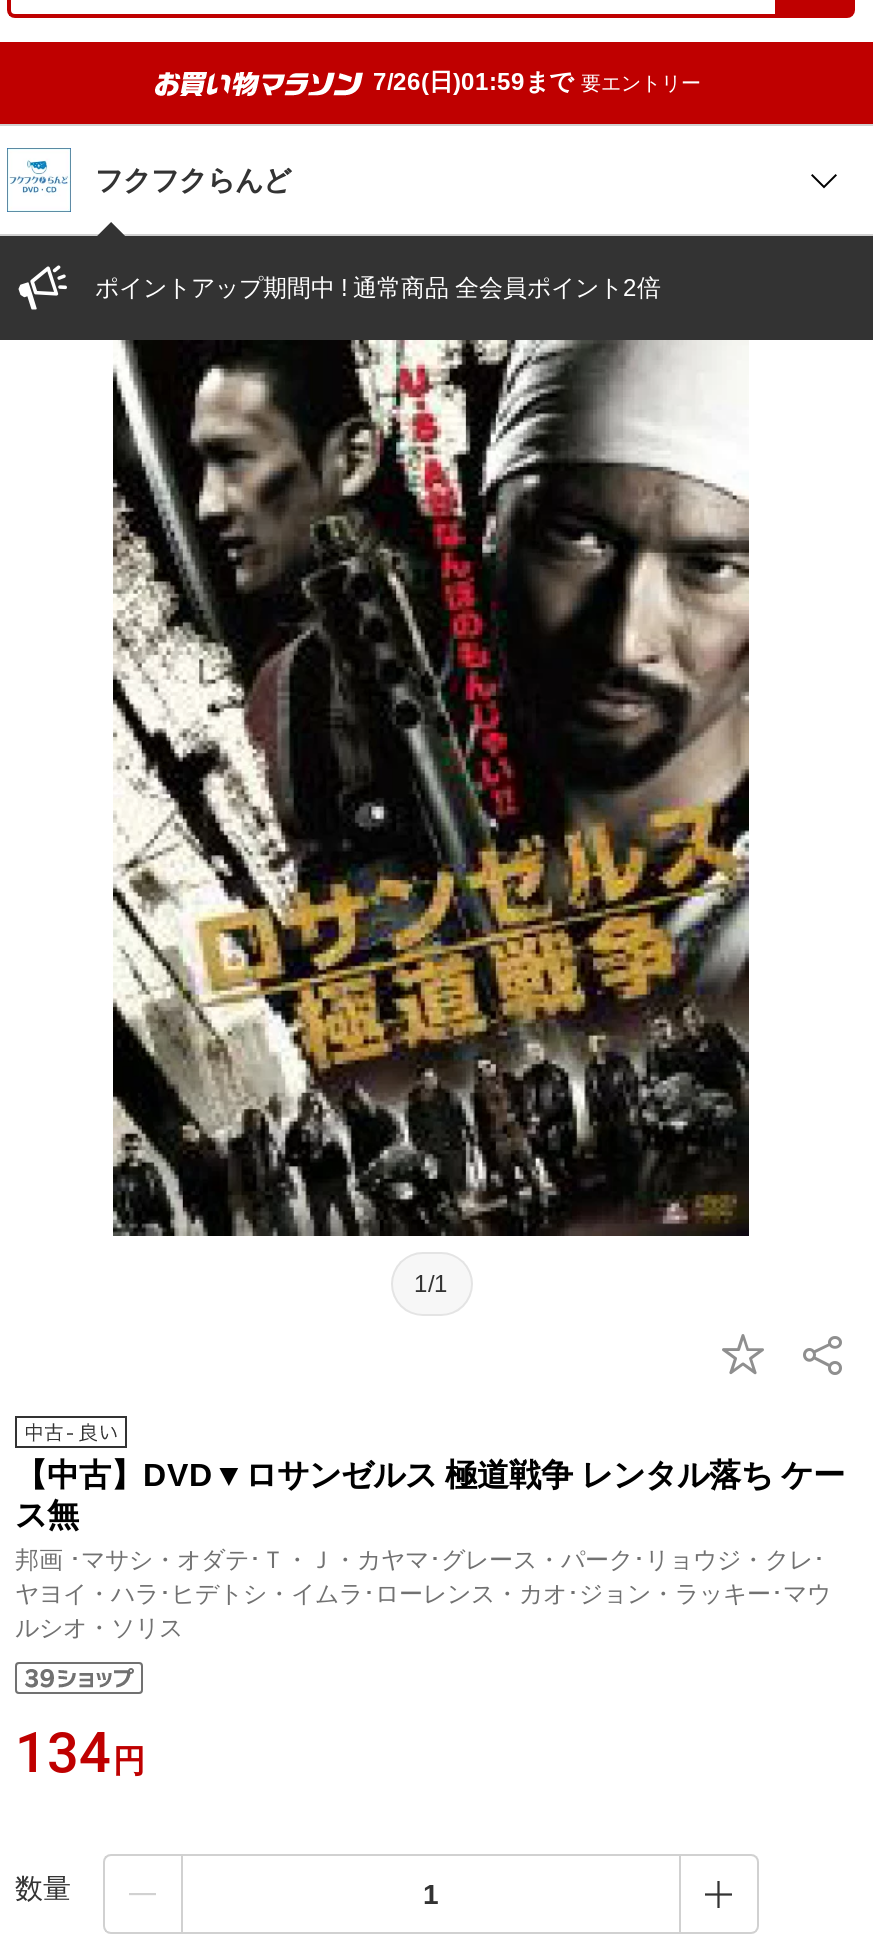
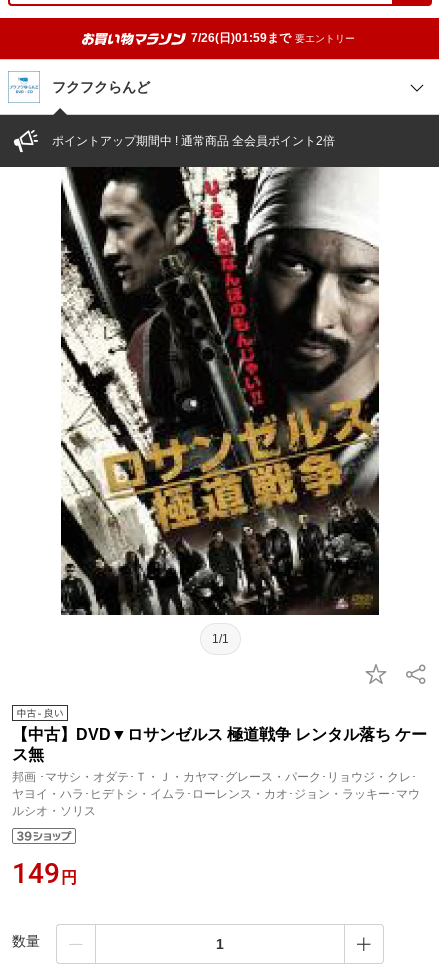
- 134円
+ 149円
